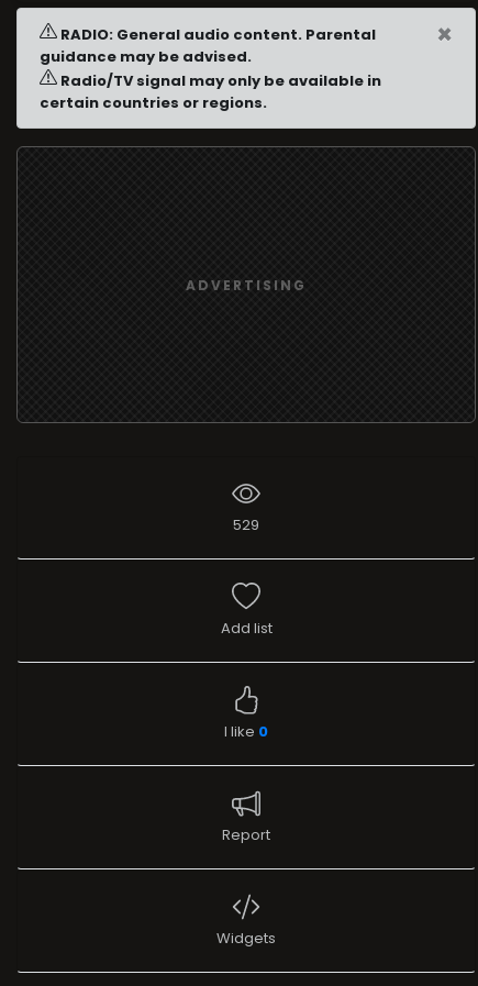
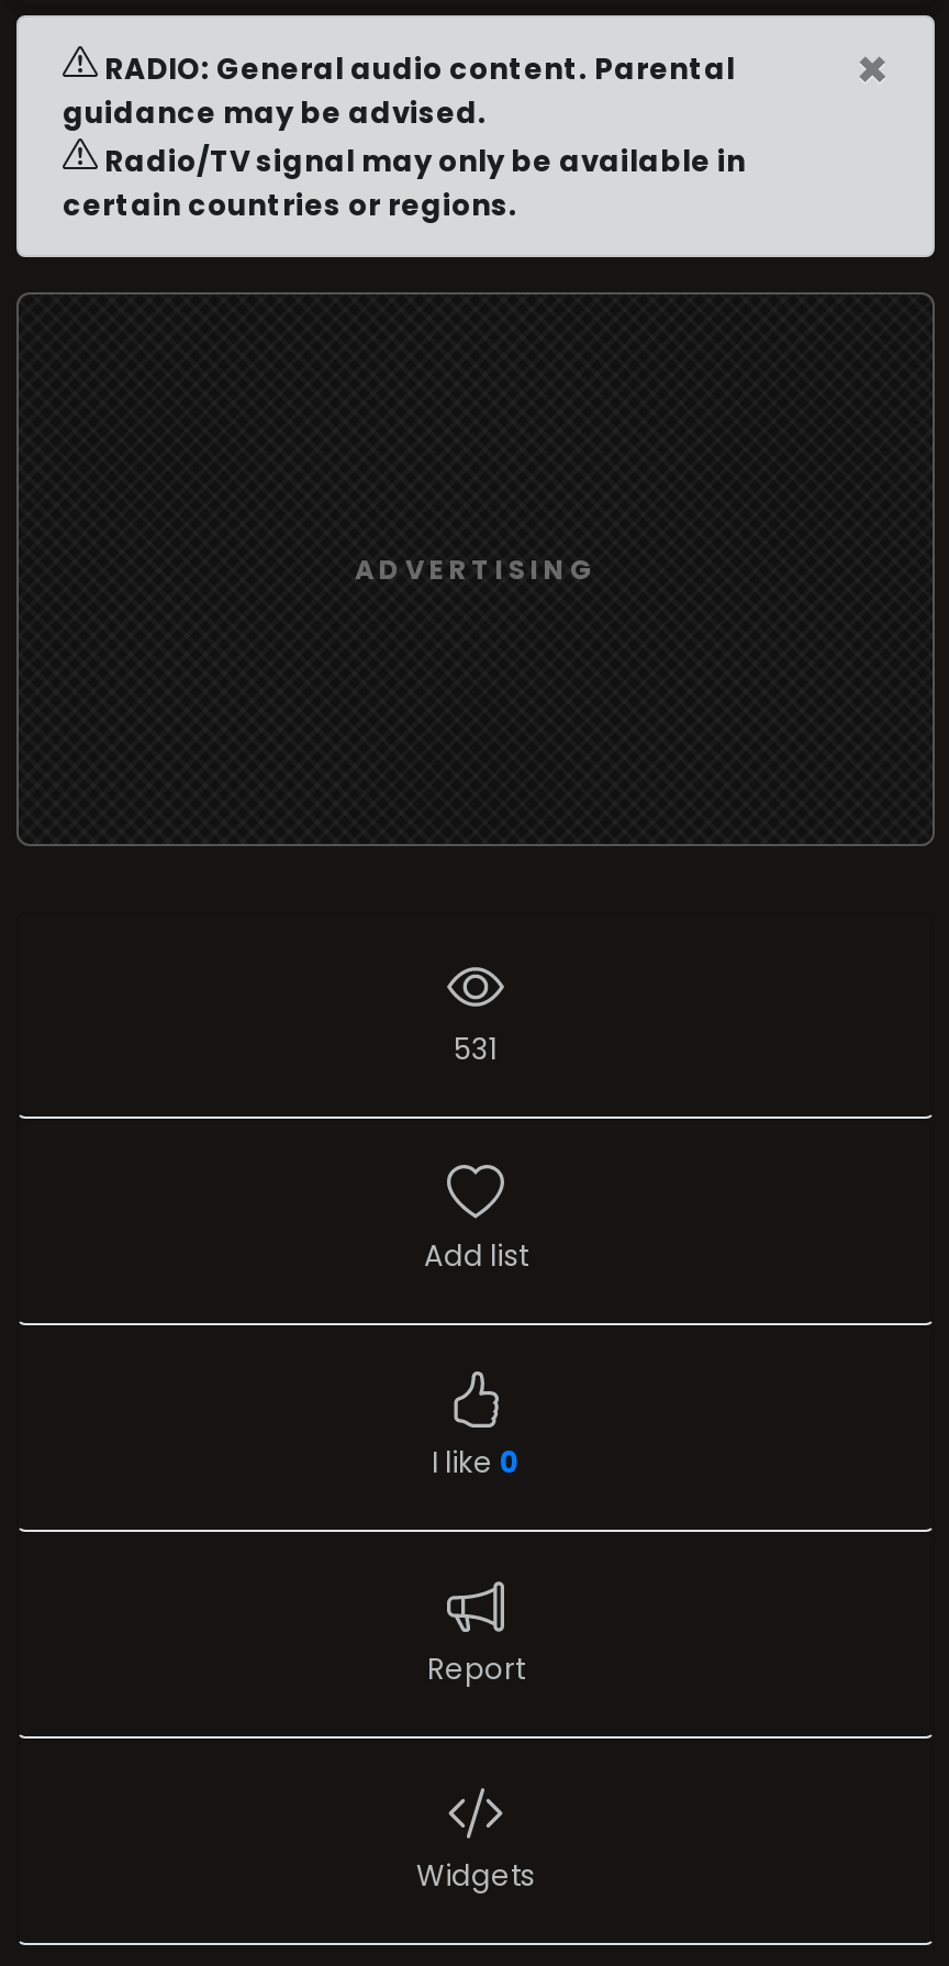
- 529
+ 531
